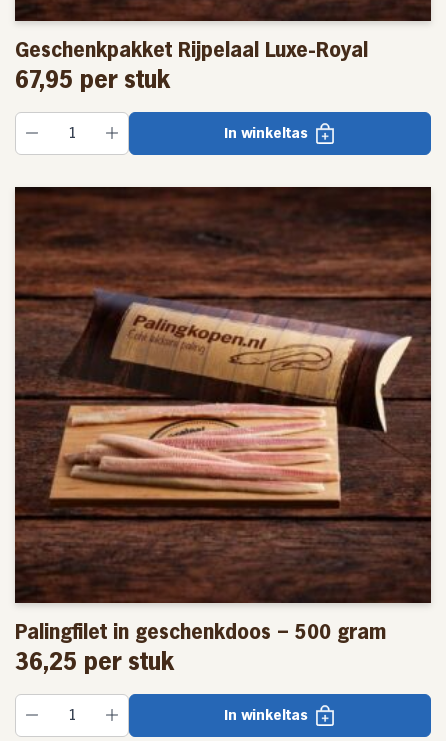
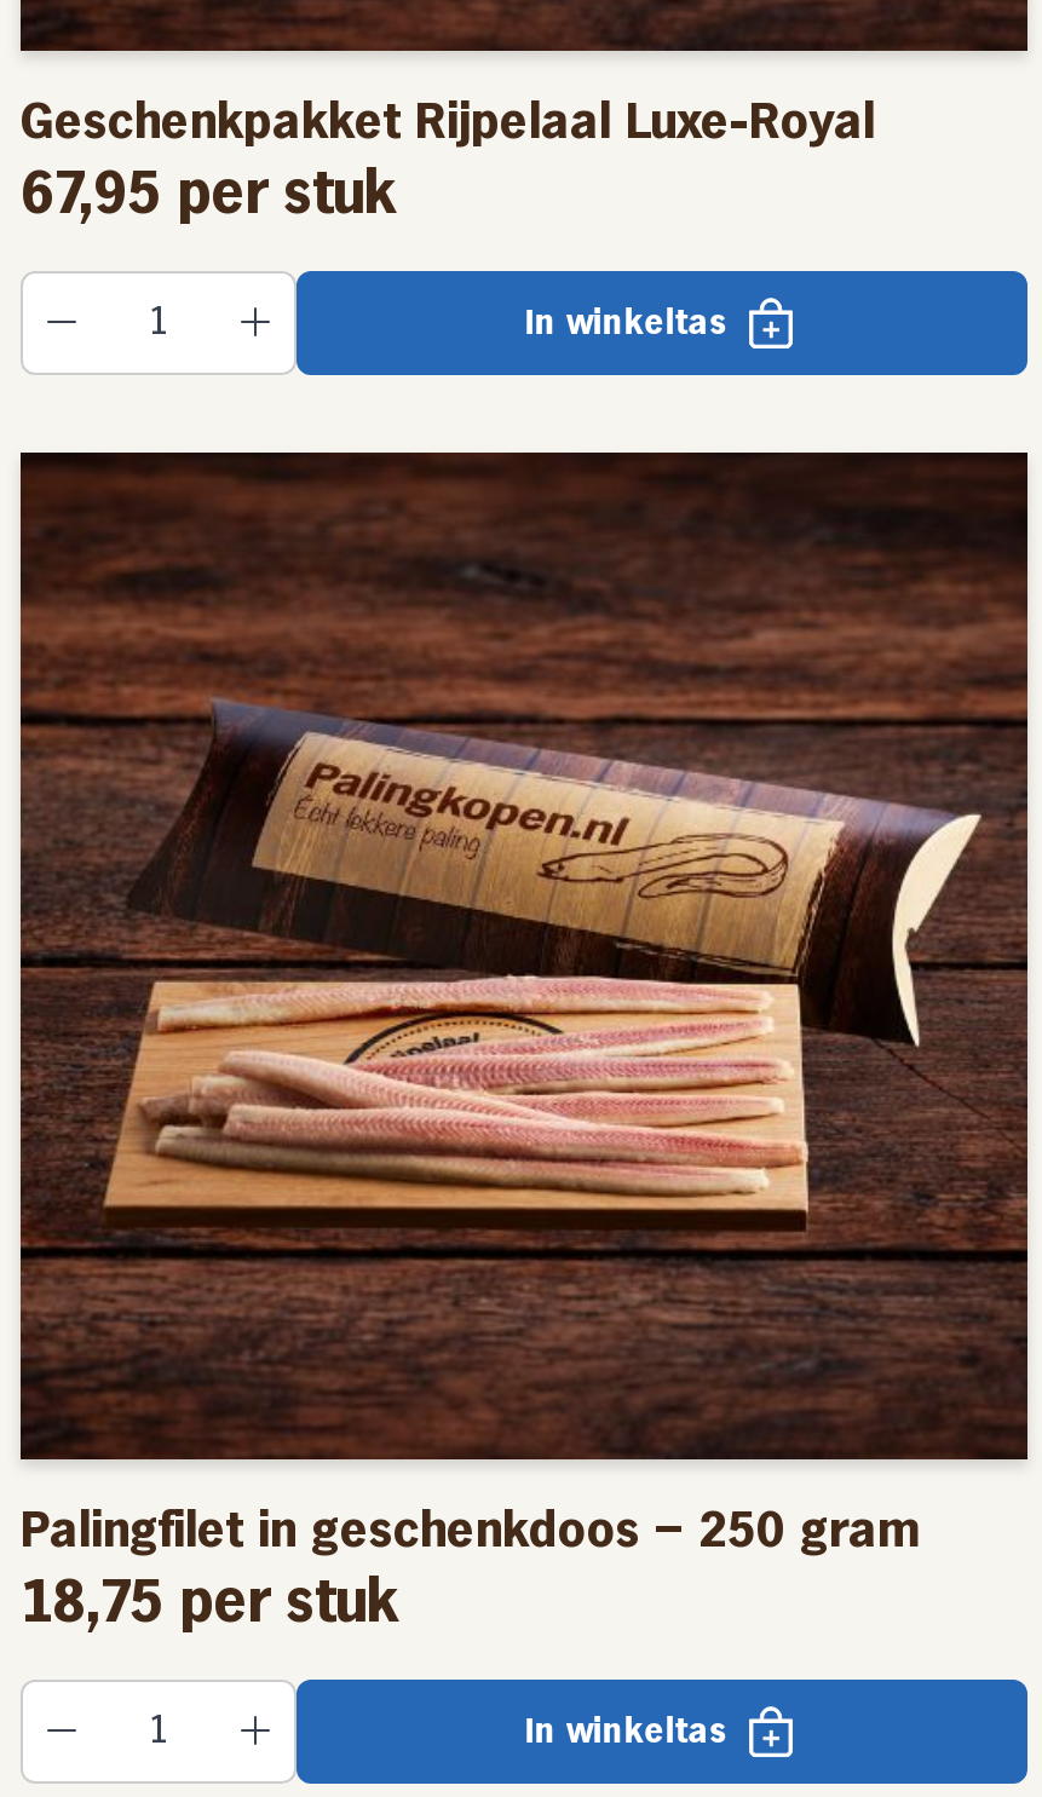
- Palingfilet in geschenkdoos – 500 gram
+ Palingfilet in geschenkdoos – 250 gram

- 36,25 per stuk
+ 18,75 per stuk
